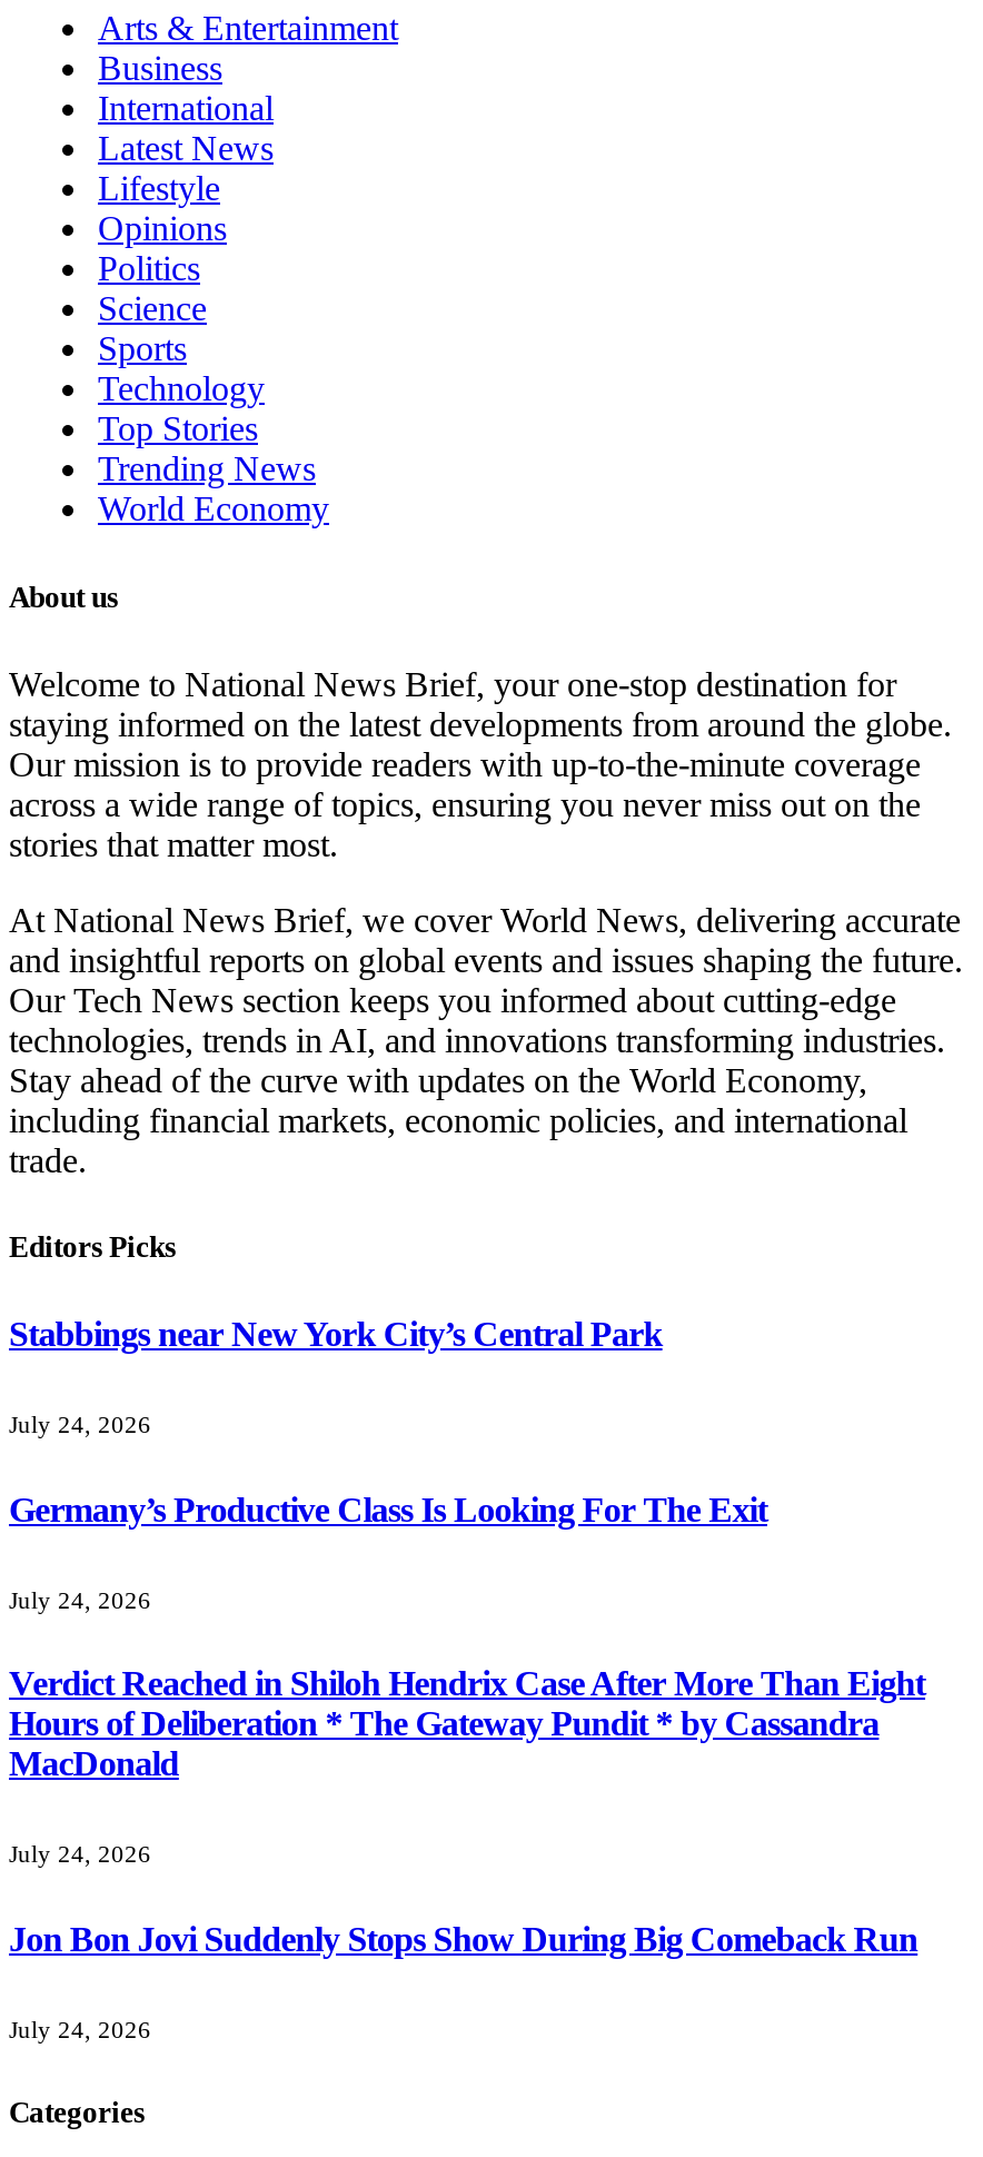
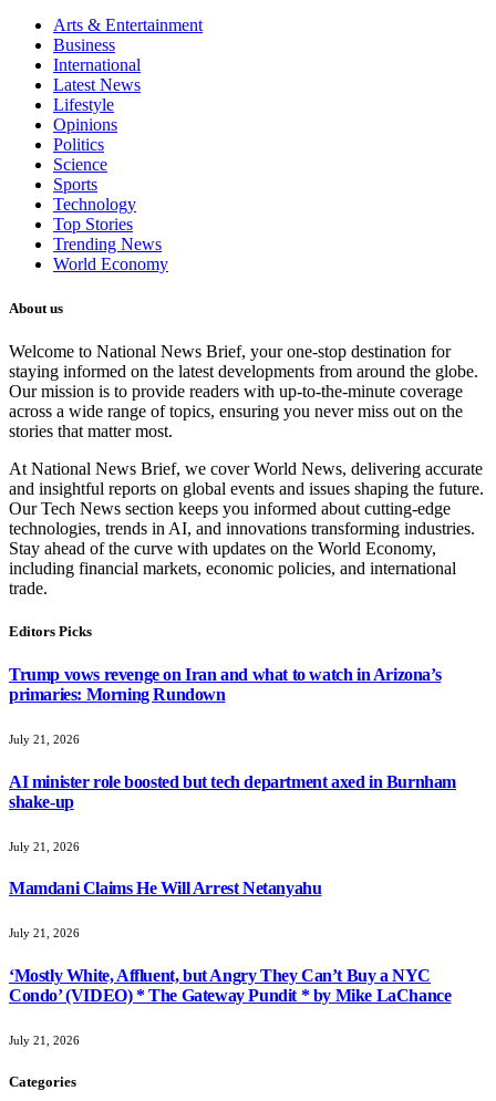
- Stabbings near New York City’s Central Park
+ Trump vows revenge on Iran and what to watch in Arizona’s
+ primaries: Morning Rundown

- July 24, 2026
+ July 21, 2026

- Germany’s Productive Class Is Looking For The Exit
+ AI minister role boosted but tech department axed in Burnham
+ shake-up

- July 24, 2026
+ July 21, 2026

- Verdict Reached in Shiloh Hendrix Case After More Than Eight
- Hours of Deliberation * The Gateway Pundit * by Cassandra
- MacDonald
+ Mamdani Claims He Will Arrest Netanyahu

- July 24, 2026
+ July 21, 2026

- Jon Bon Jovi Suddenly Stops Show During Big Comeback Run
+ ‘Mostly White, Affluent, but Angry They Can’t Buy a NYC
+ Condo’ (VIDEO) * The Gateway Pundit * by Mike LaChance

- July 24, 2026
+ July 21, 2026
